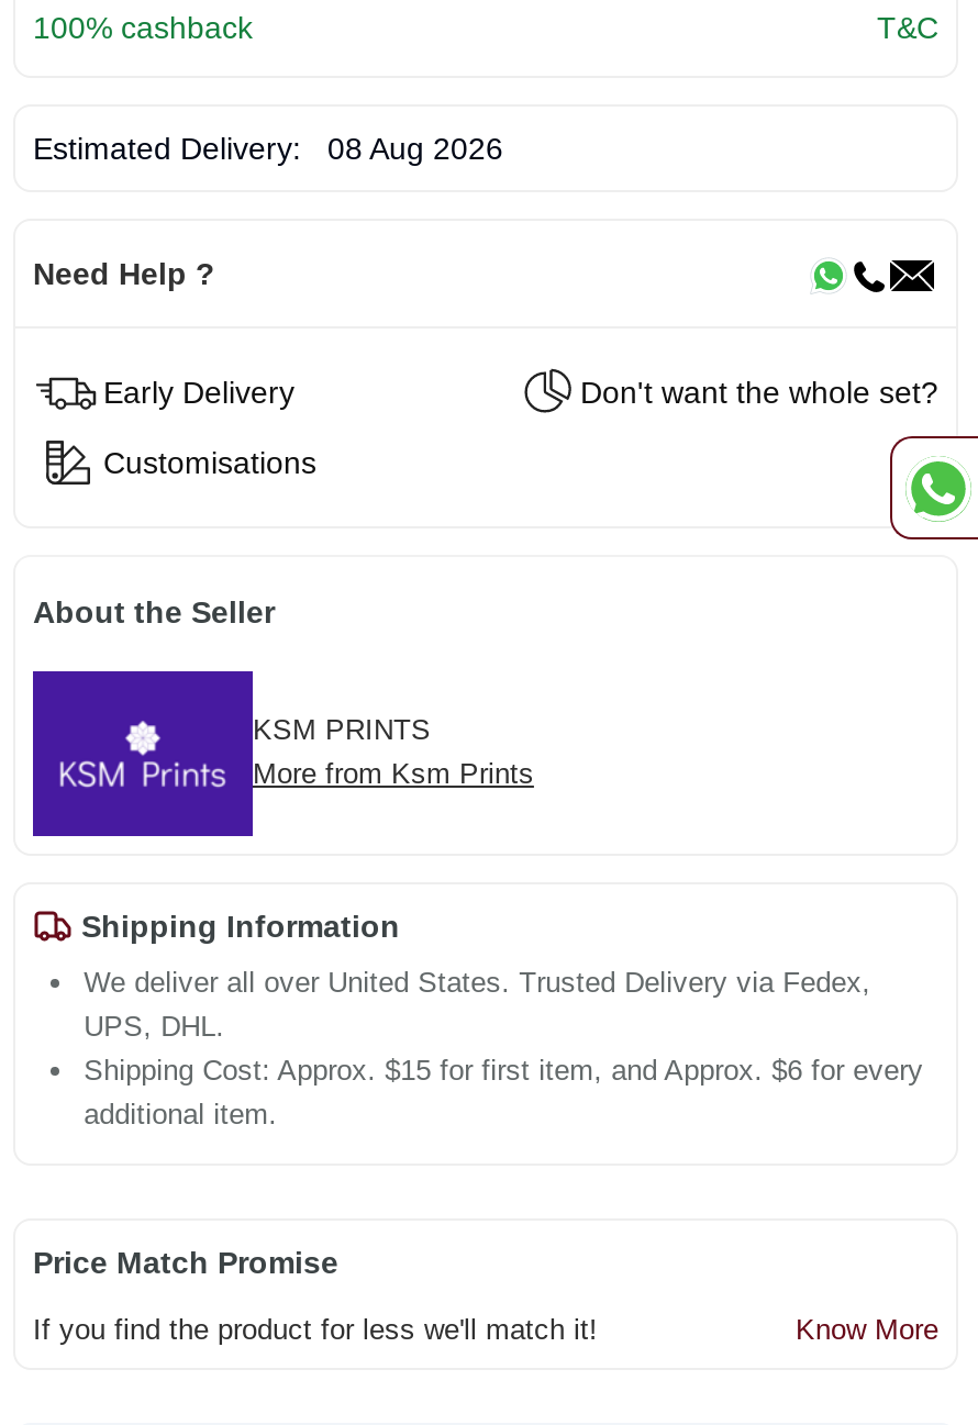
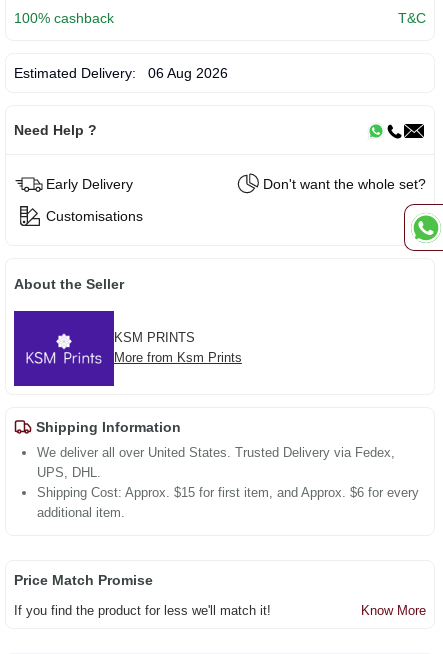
- Estimated Delivery: 08 Aug 2026
+ Estimated Delivery: 06 Aug 2026
